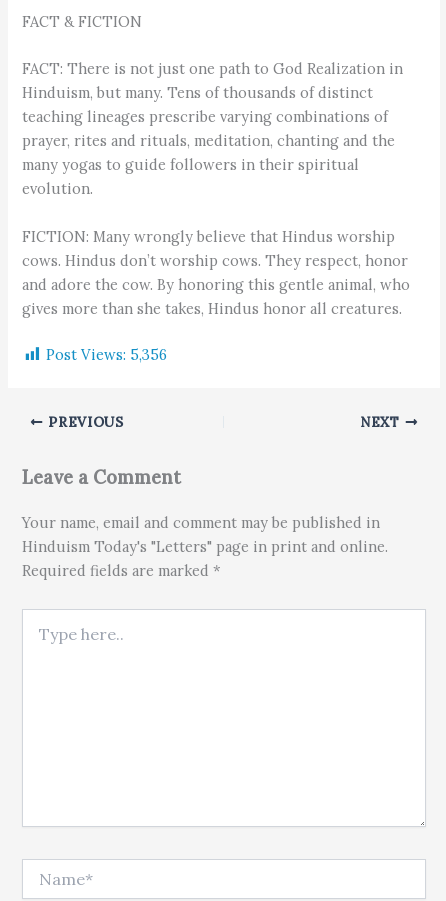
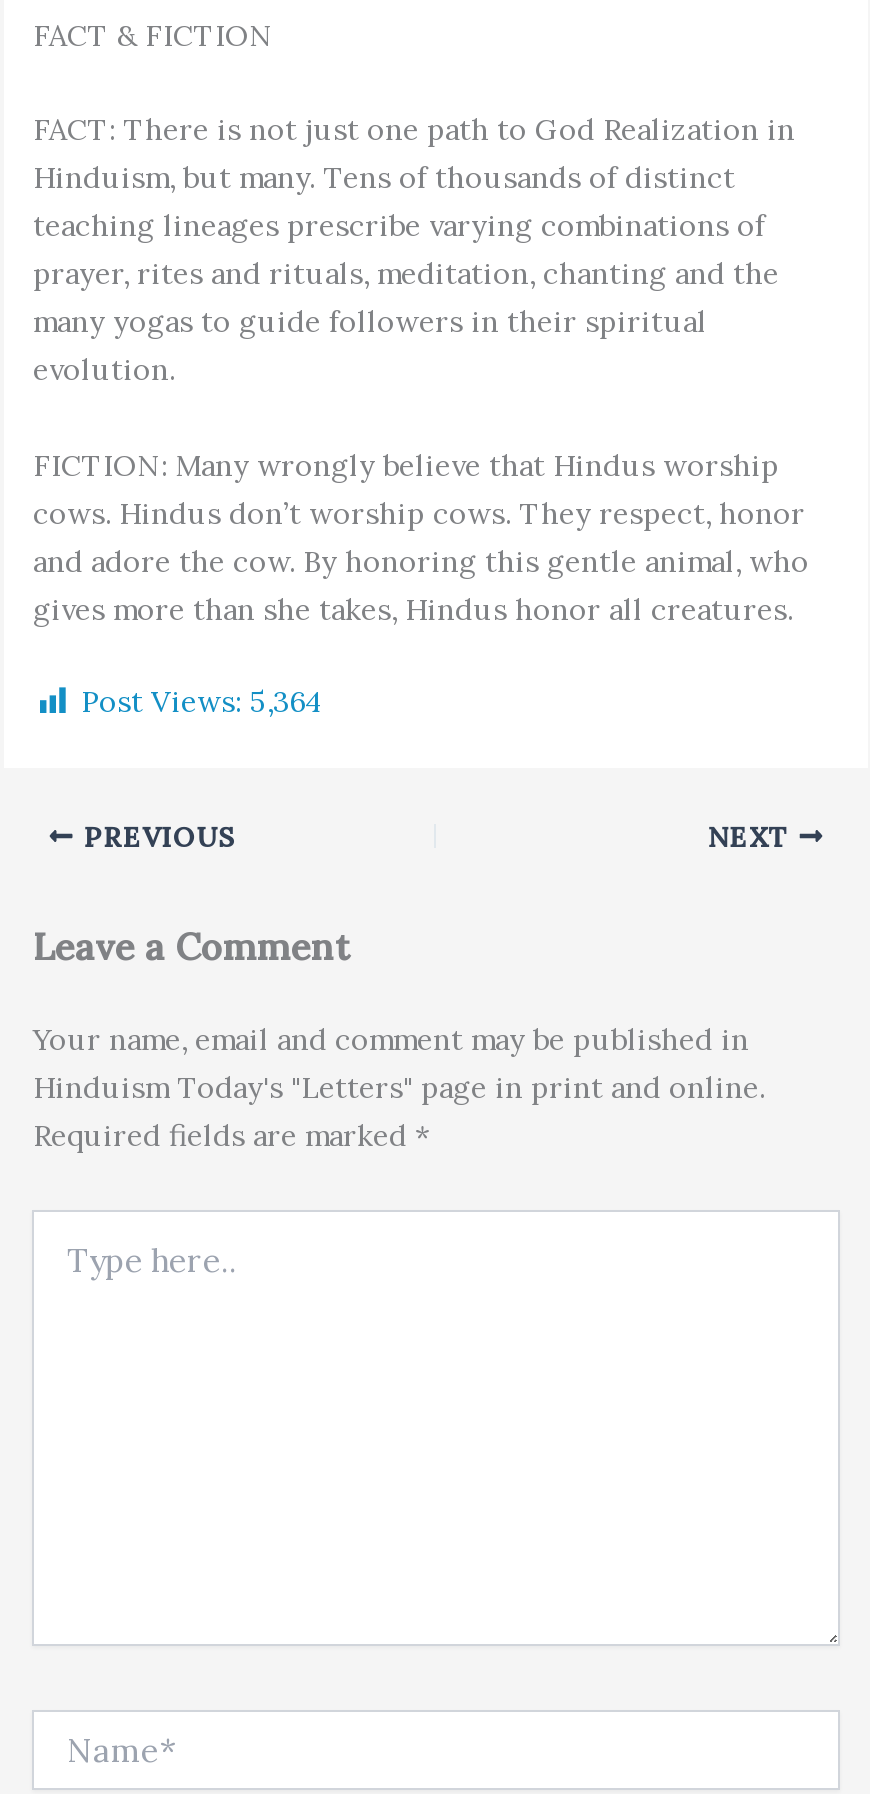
- Post Views: 5,356
+ Post Views: 5,364
